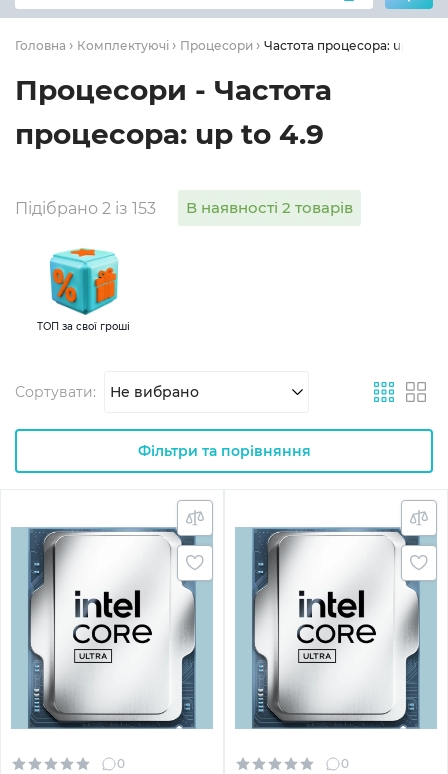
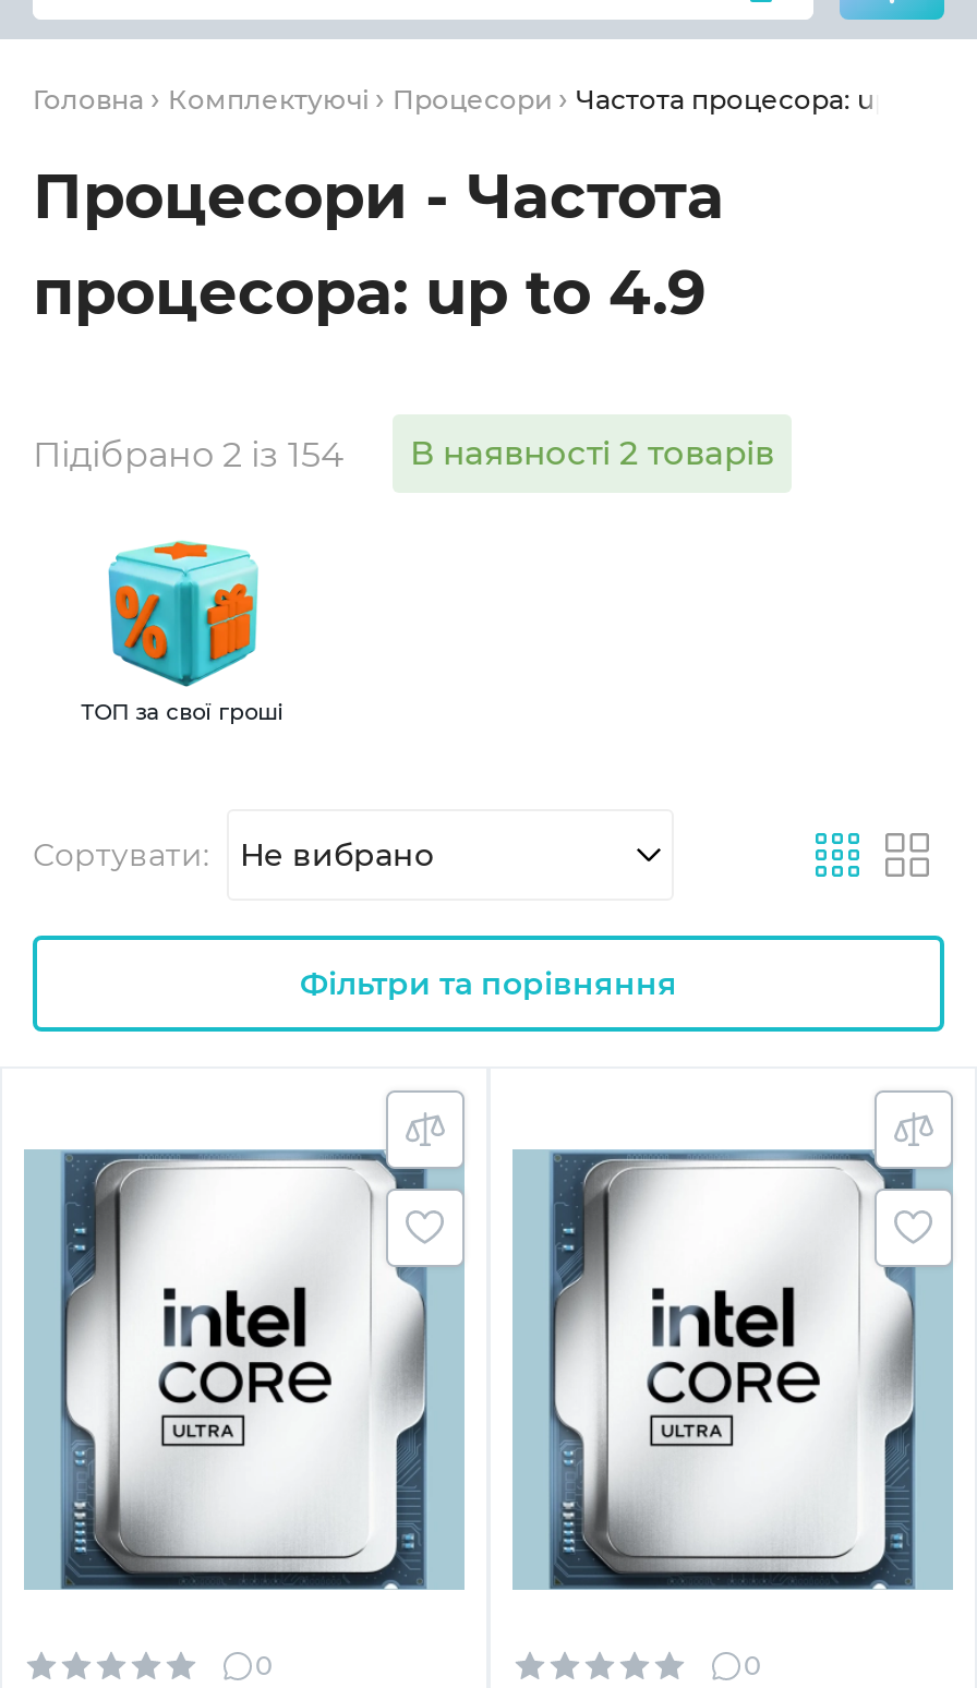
- Підібрано 2 із 153 В наявності 2 товарів
+ Підібрано 2 із 154 В наявності 2 товарів
